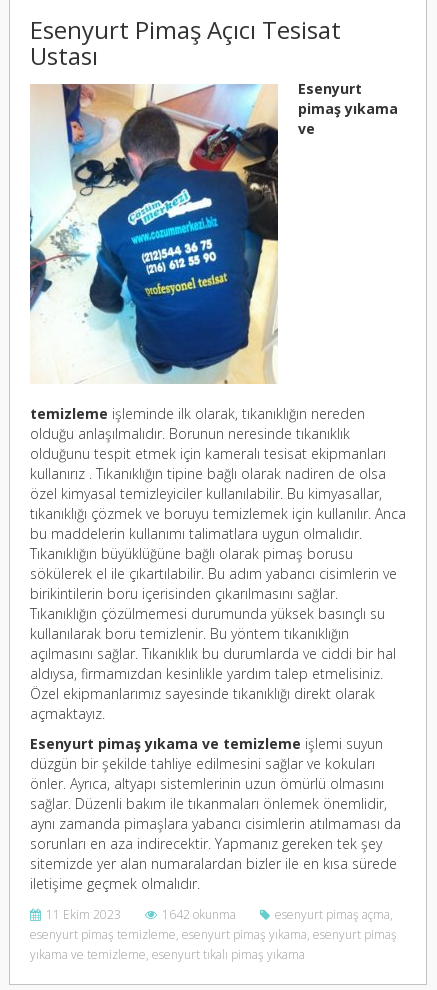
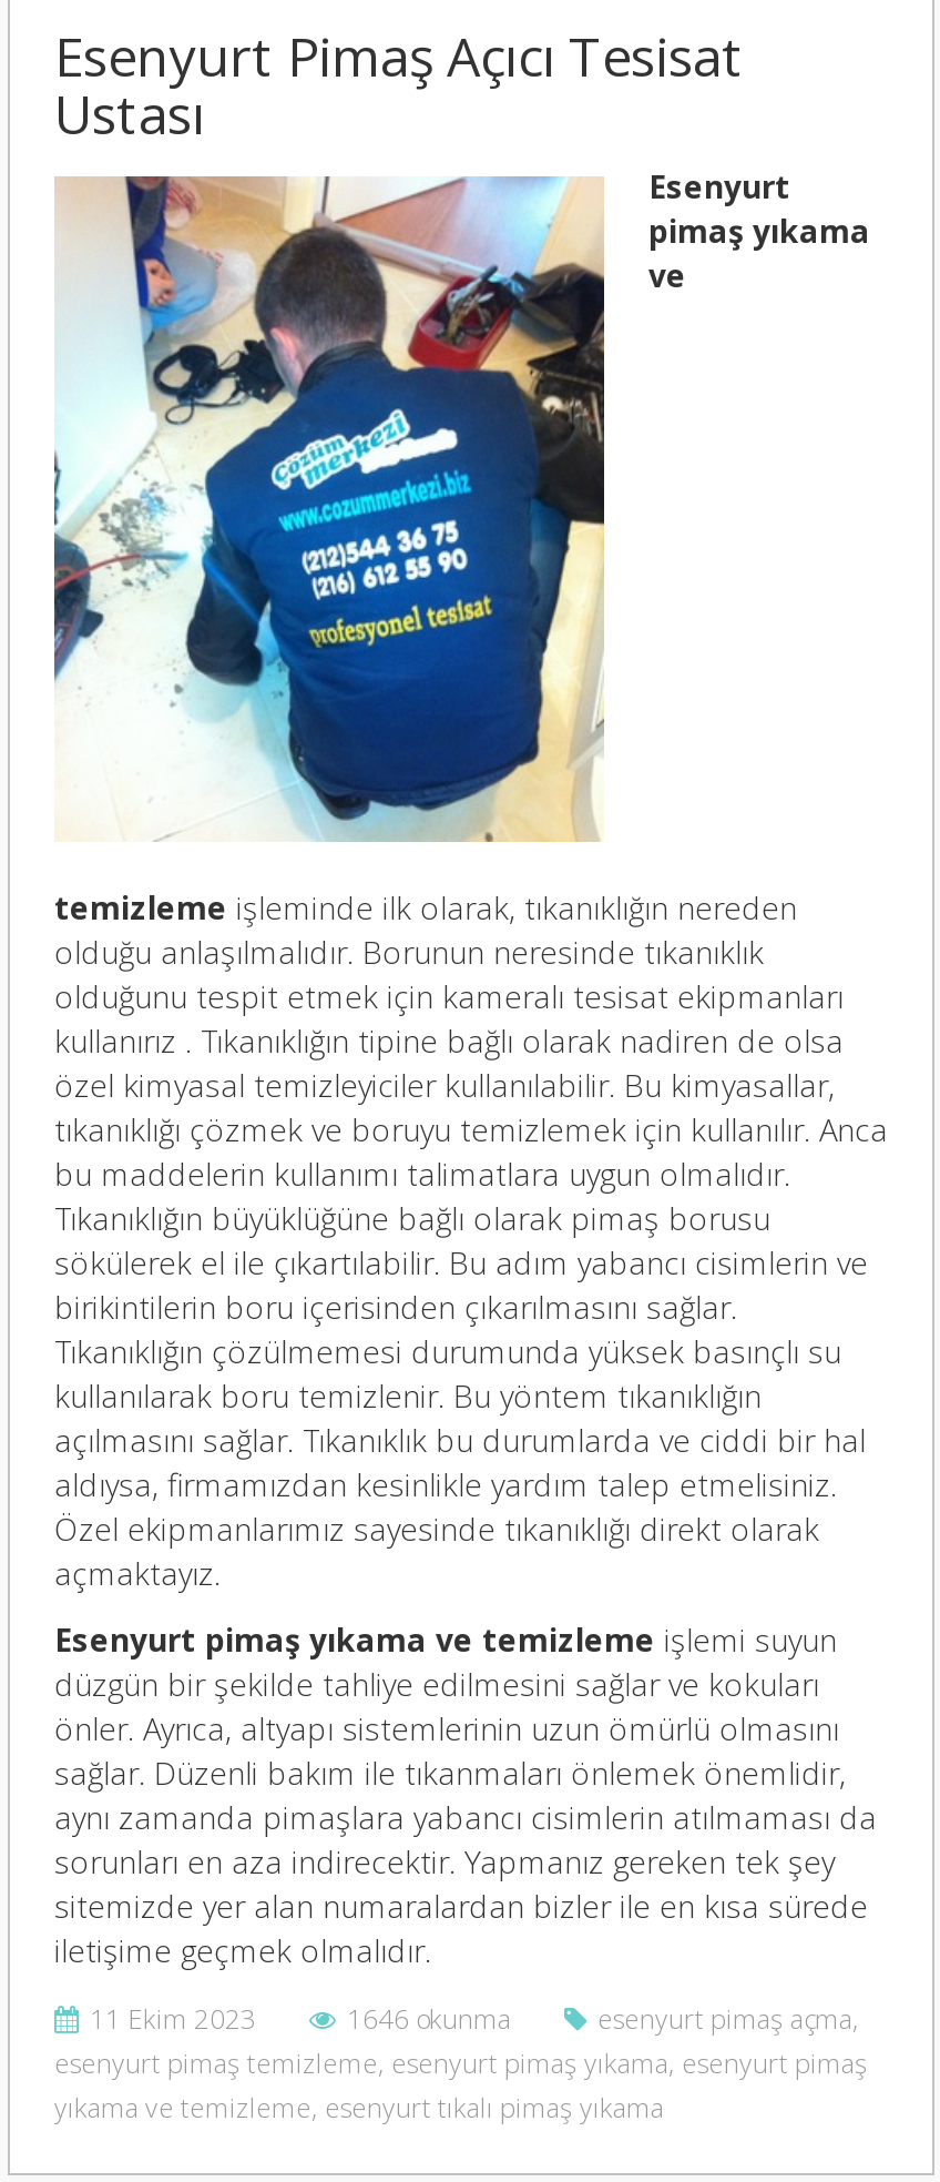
- 1642 okunma
+ 1646 okunma
